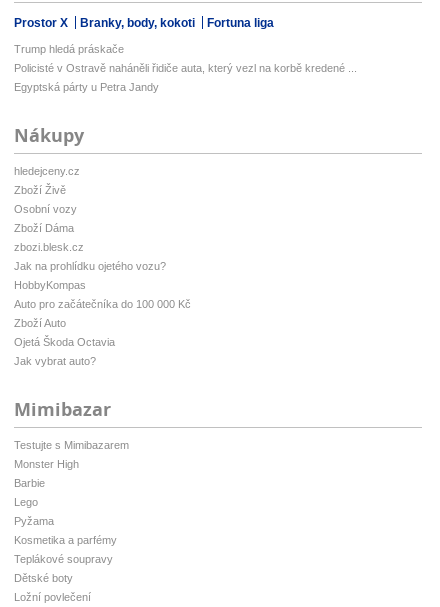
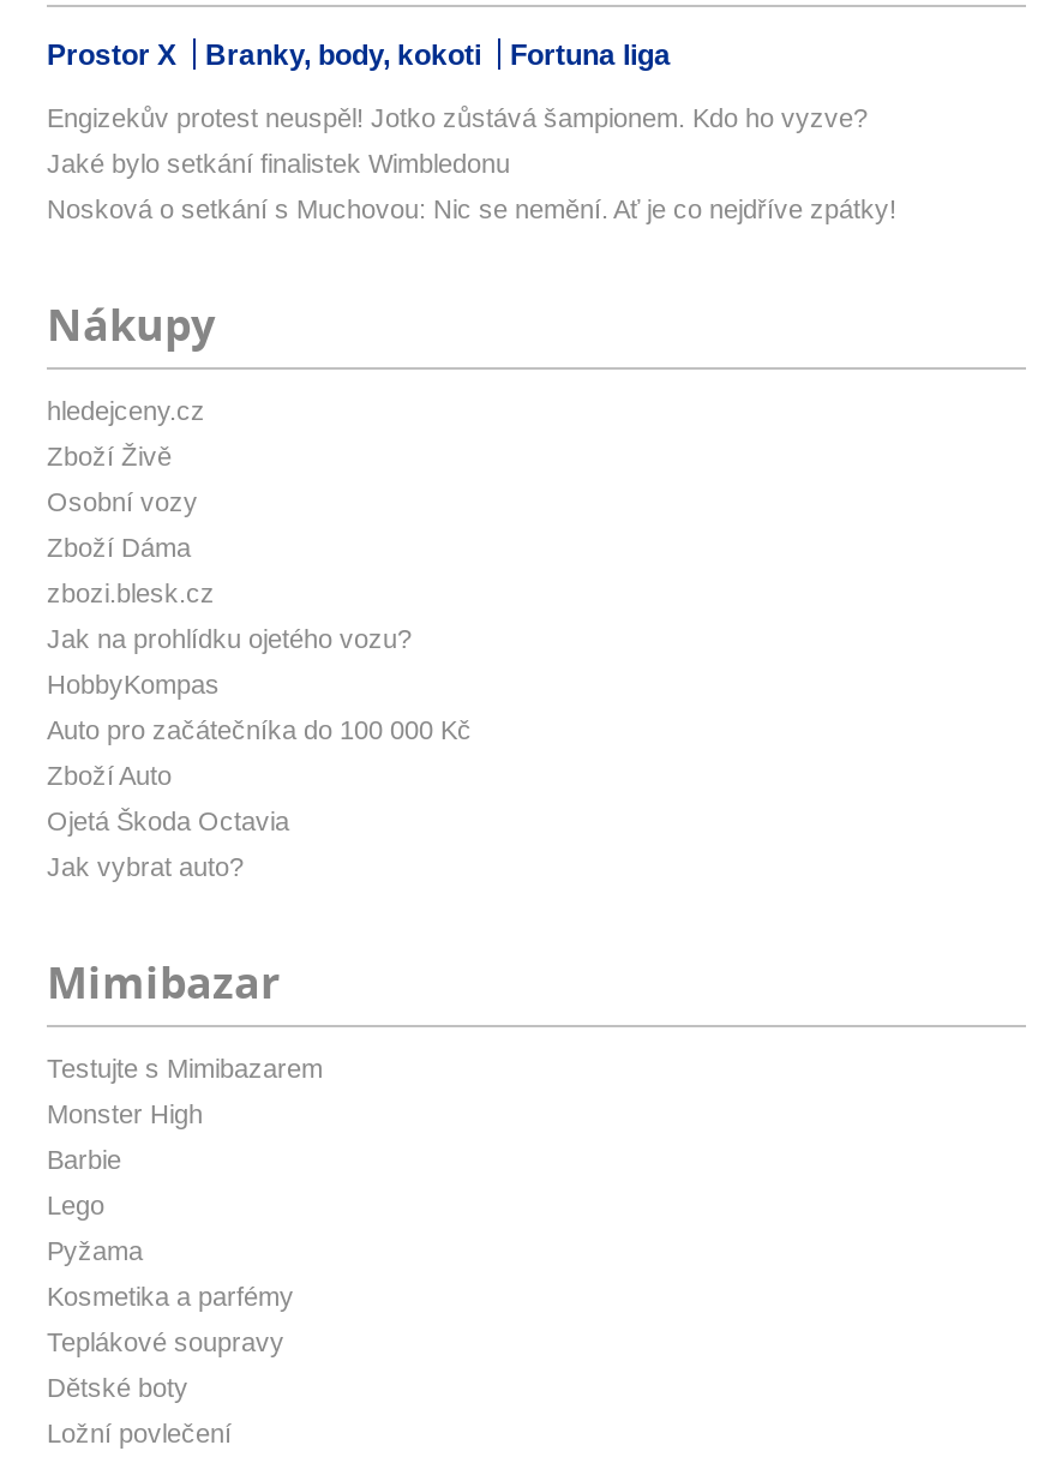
- Trump hledá práskače
+ Engizekův protest neuspěl! Jotko zůstává šampionem. Kdo ho vyzve?

- Policisté v Ostravě naháněli řidiče auta, který vezl na korbě kredené ...
+ Jaké bylo setkání finalistek Wimbledonu

- Egyptská párty u Petra Jandy
+ Nosková o setkání s Muchovou: Nic se nemění. Ať je co nejdříve zpátky!
